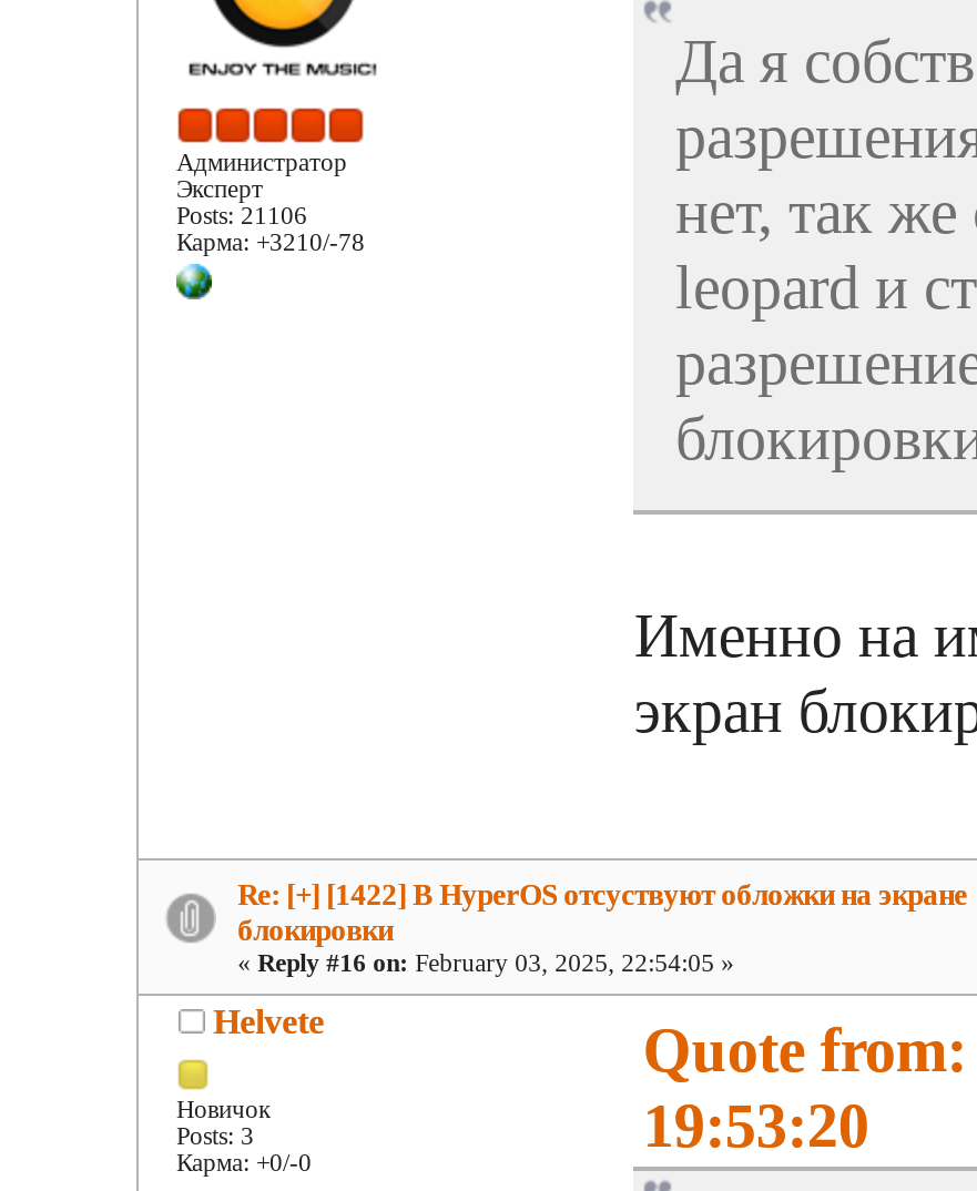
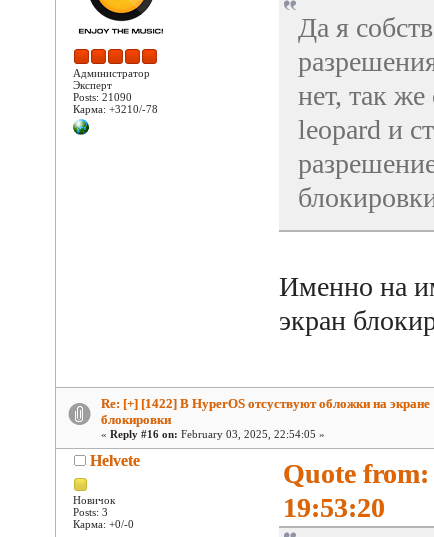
- Posts: 21106
+ Posts: 21090
